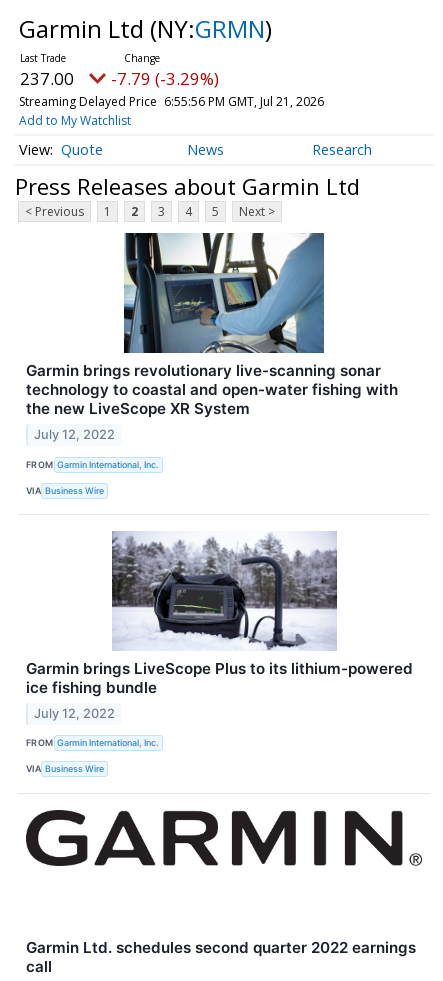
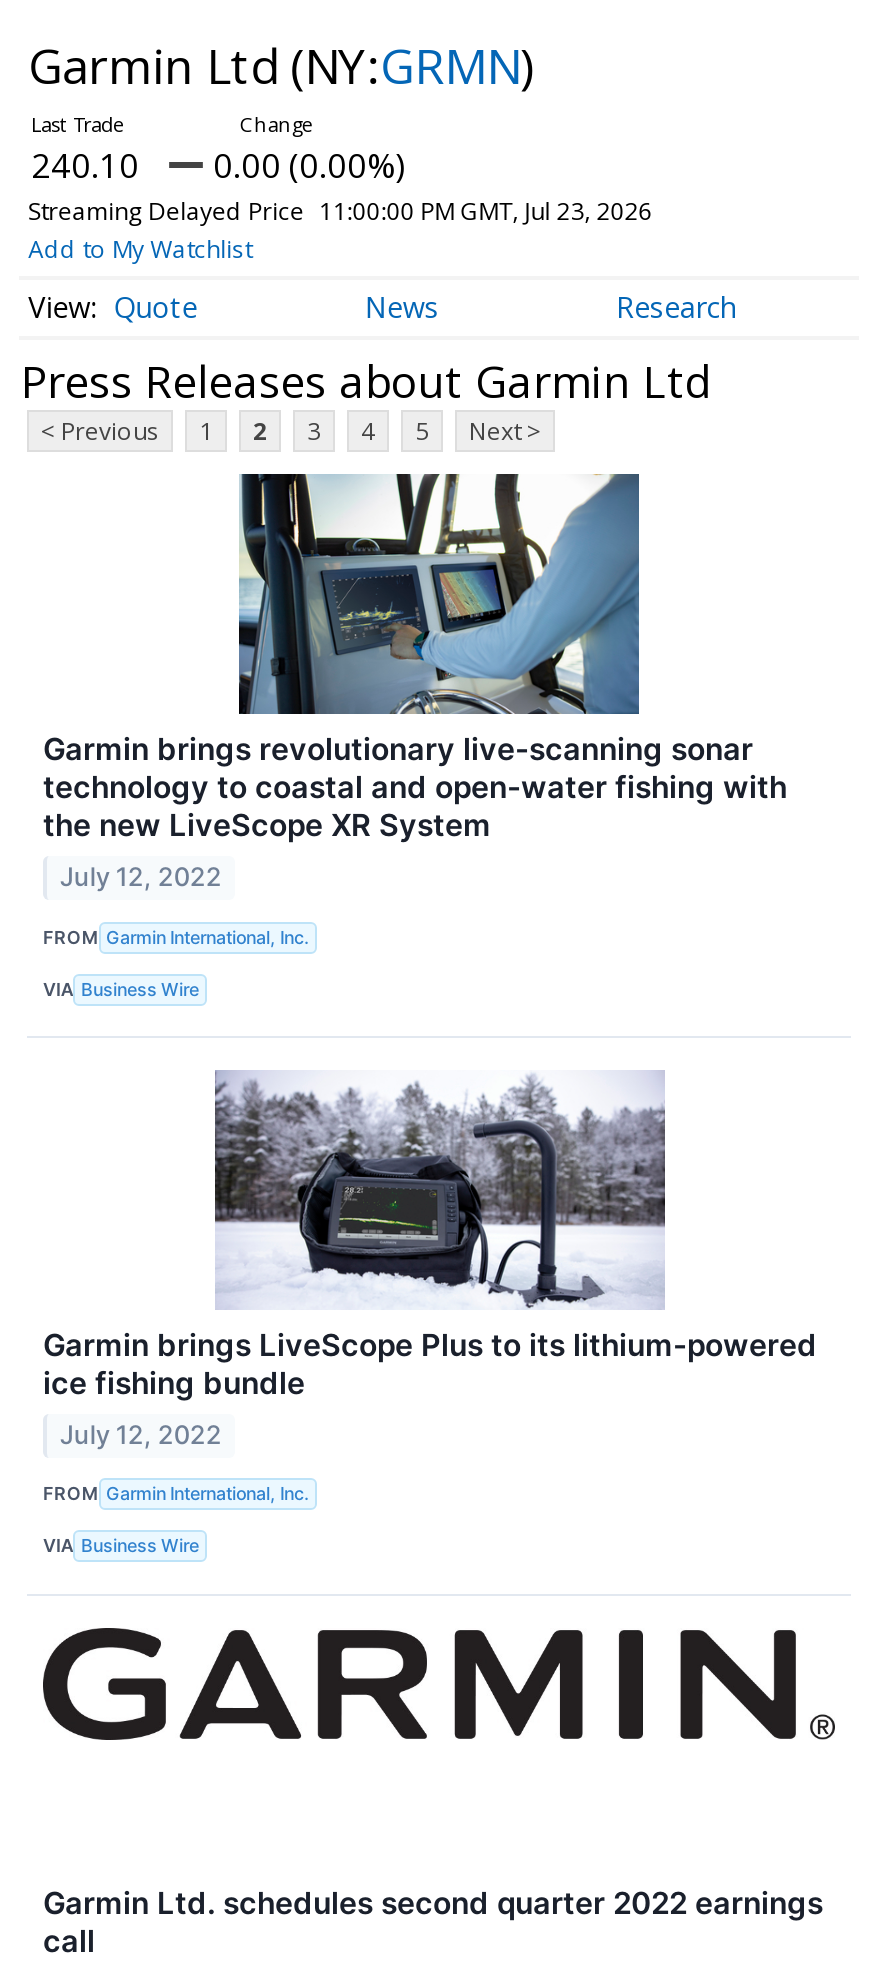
- 237.00
+ 240.10

- -7.79 (-3.29%)
+ 0.00 (0.00%)

- Streaming Delayed Price 6:55:56 PM GMT, Jul 21, 2026
+ Streaming Delayed Price 11:00:00 PM GMT, Jul 23, 2026
